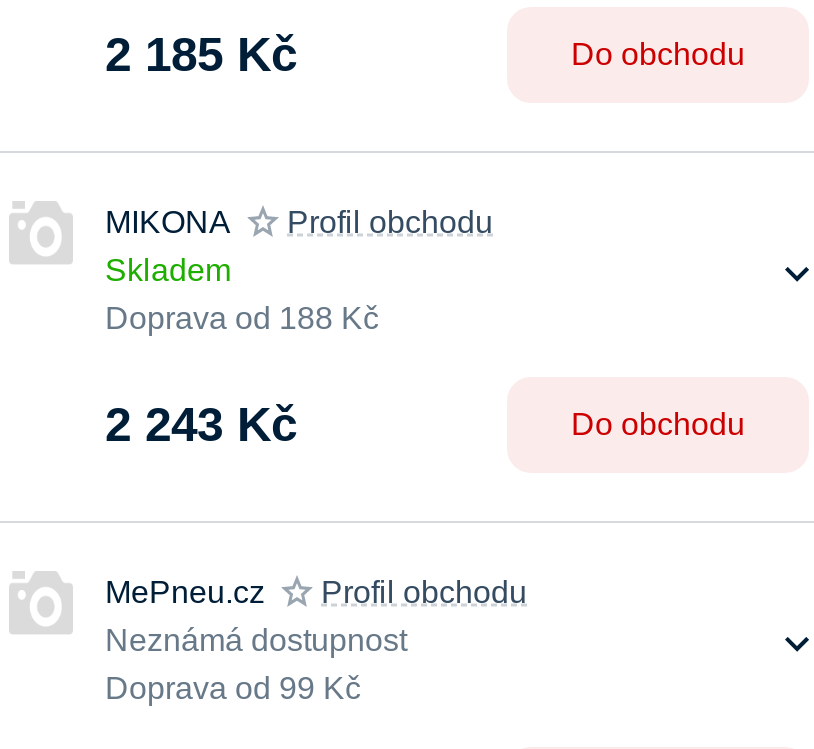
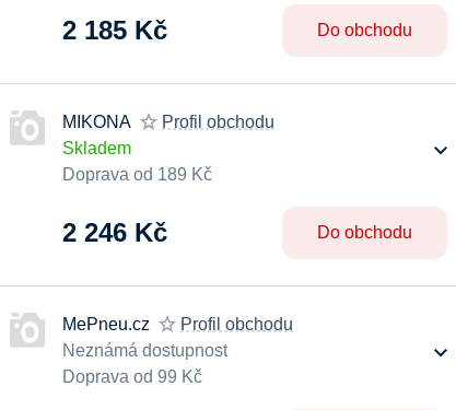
- Doprava od 188 Kč
+ Doprava od 189 Kč

- 2 243 Kč
+ 2 246 Kč
